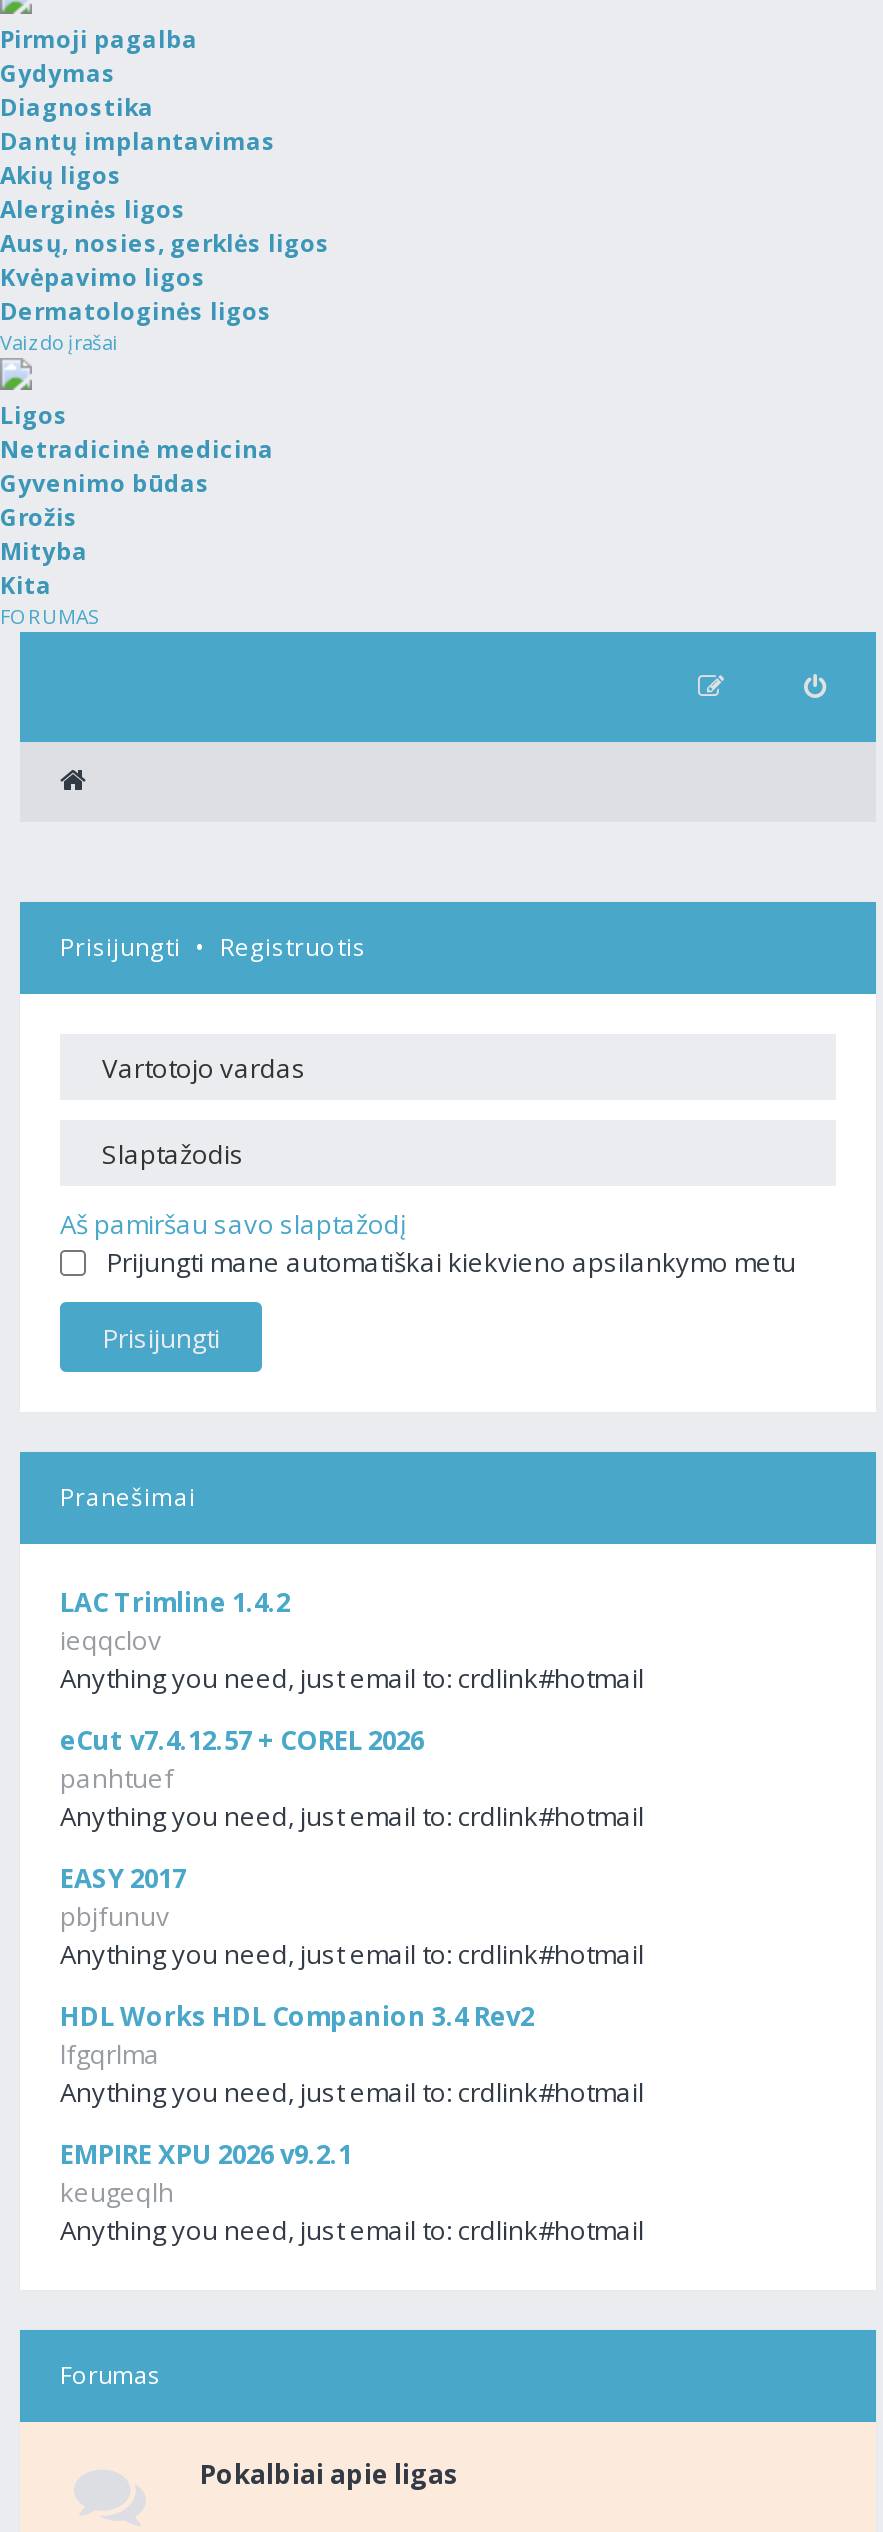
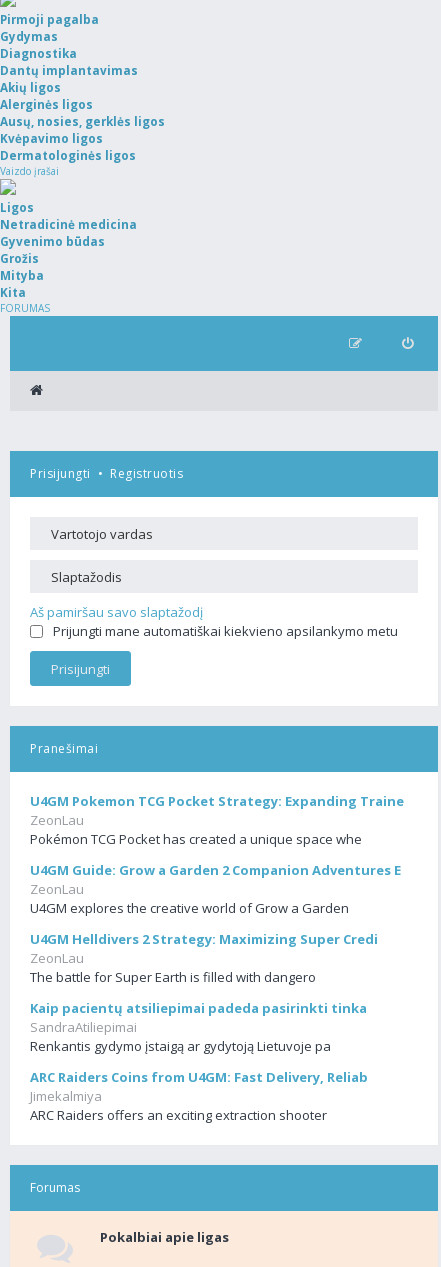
- LAC Trimline 1.4.2
- ieqqclov
- Anything you need, just email to: crdlink#hotmail
+ U4GM Pokemon TCG Pocket Strategy: Expanding Traine
+ ZeonLau
+ Pokémon TCG Pocket has created a unique space whe

- eCut v7.4.12.57 + COREL 2026
- panhtuef
- Anything you need, just email to: crdlink#hotmail
+ U4GM Guide: Grow a Garden 2 Companion Adventures E
+ ZeonLau
+ U4GM explores the creative world of Grow a Garden

- EASY 2017
- pbjfunuv
- Anything you need, just email to: crdlink#hotmail
+ U4GM Helldivers 2 Strategy: Maximizing Super Credi
+ ZeonLau
+ The battle for Super Earth is filled with dangero

- HDL Works HDL Companion 3.4 Rev2
- lfgqrlma
- Anything you need, just email to: crdlink#hotmail
+ Kaip pacientų atsiliepimai padeda pasirinkti tinka
+ SandraAtiliepimai
+ Renkantis gydymo įstaigą ar gydytoją Lietuvoje pa

- EMPIRE XPU 2026 v9.2.1
- keugeqlh
- Anything you need, just email to: crdlink#hotmail
+ ARC Raiders Coins from U4GM: Fast Delivery, Reliab
+ Jimekalmiya
+ ARC Raiders offers an exciting extraction shooter
